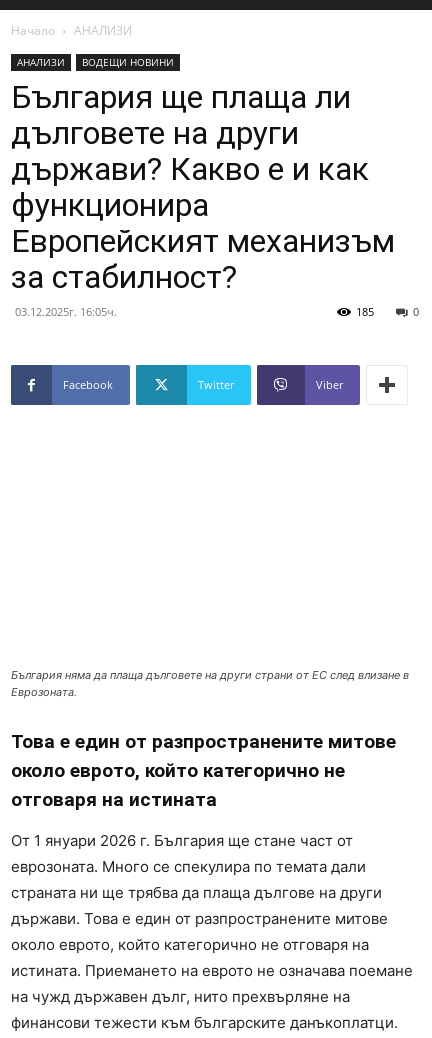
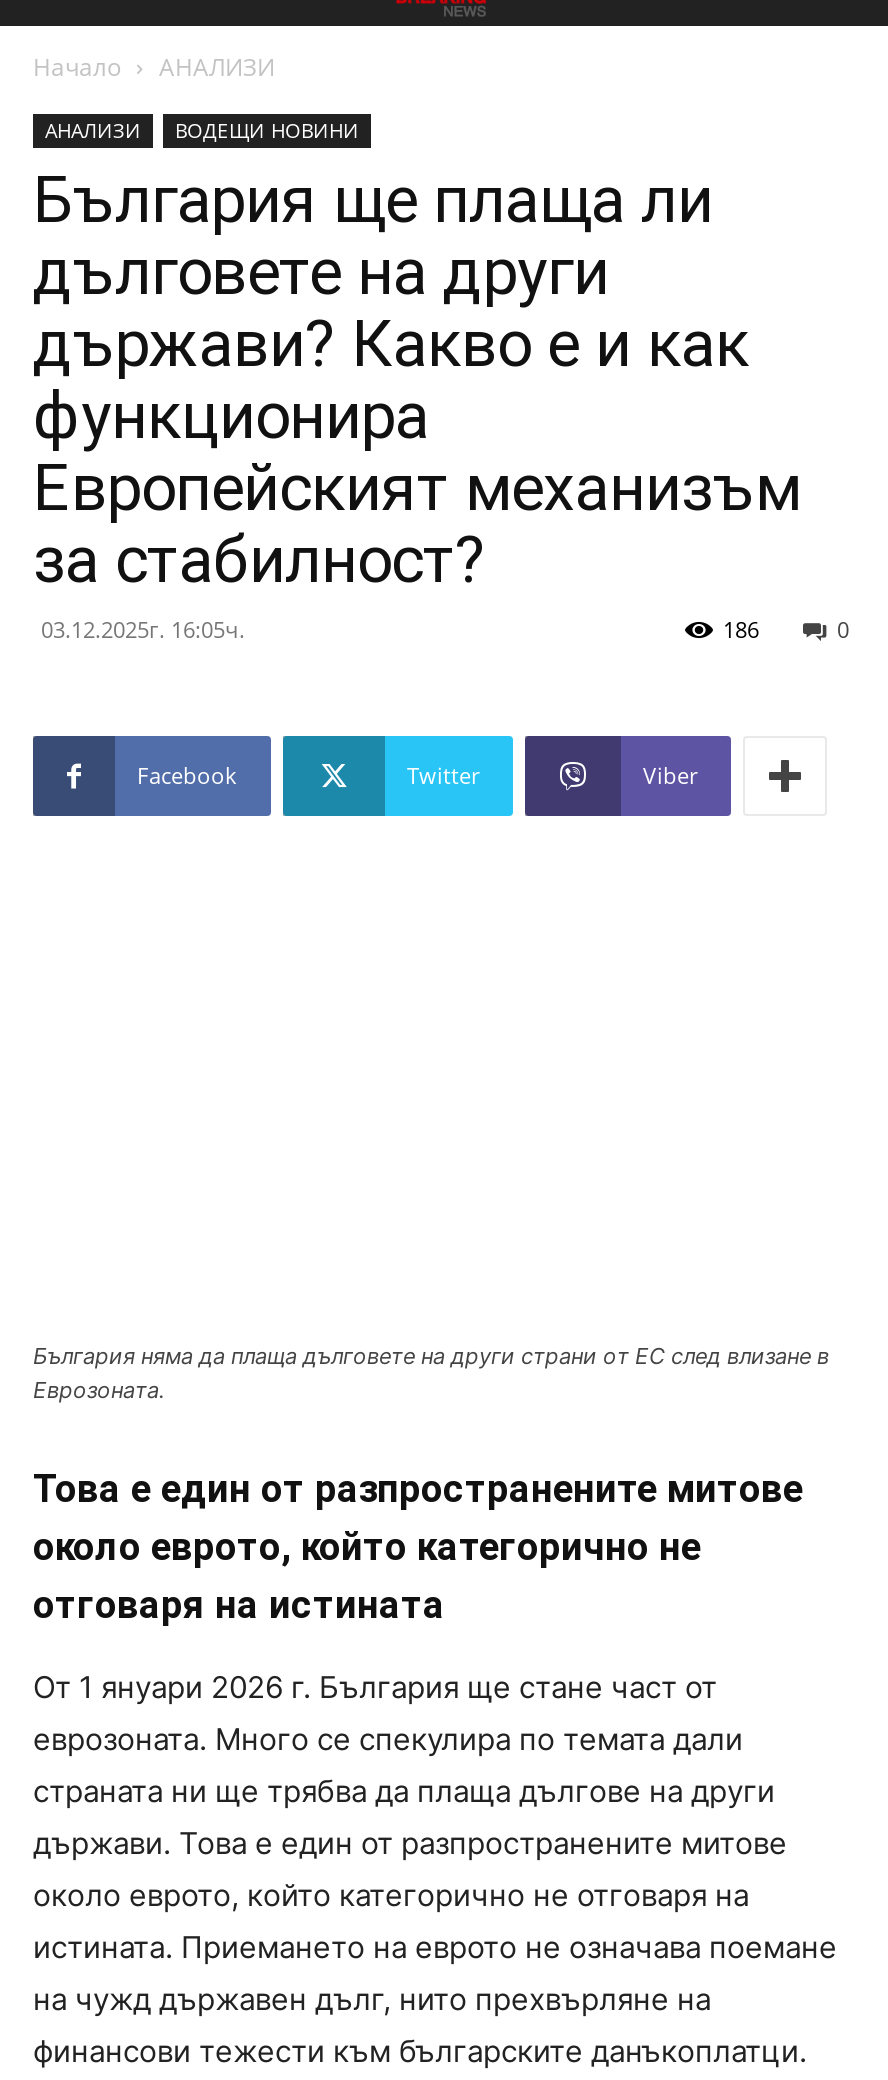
- 185
+ 186
